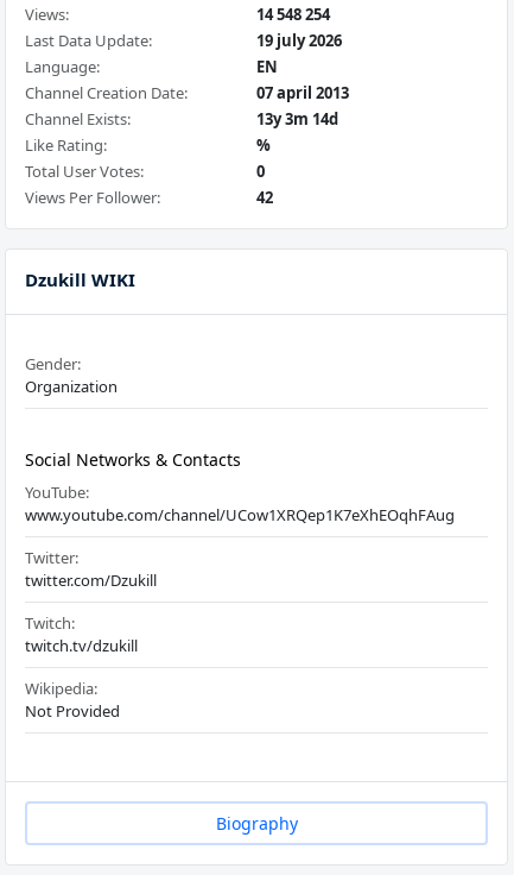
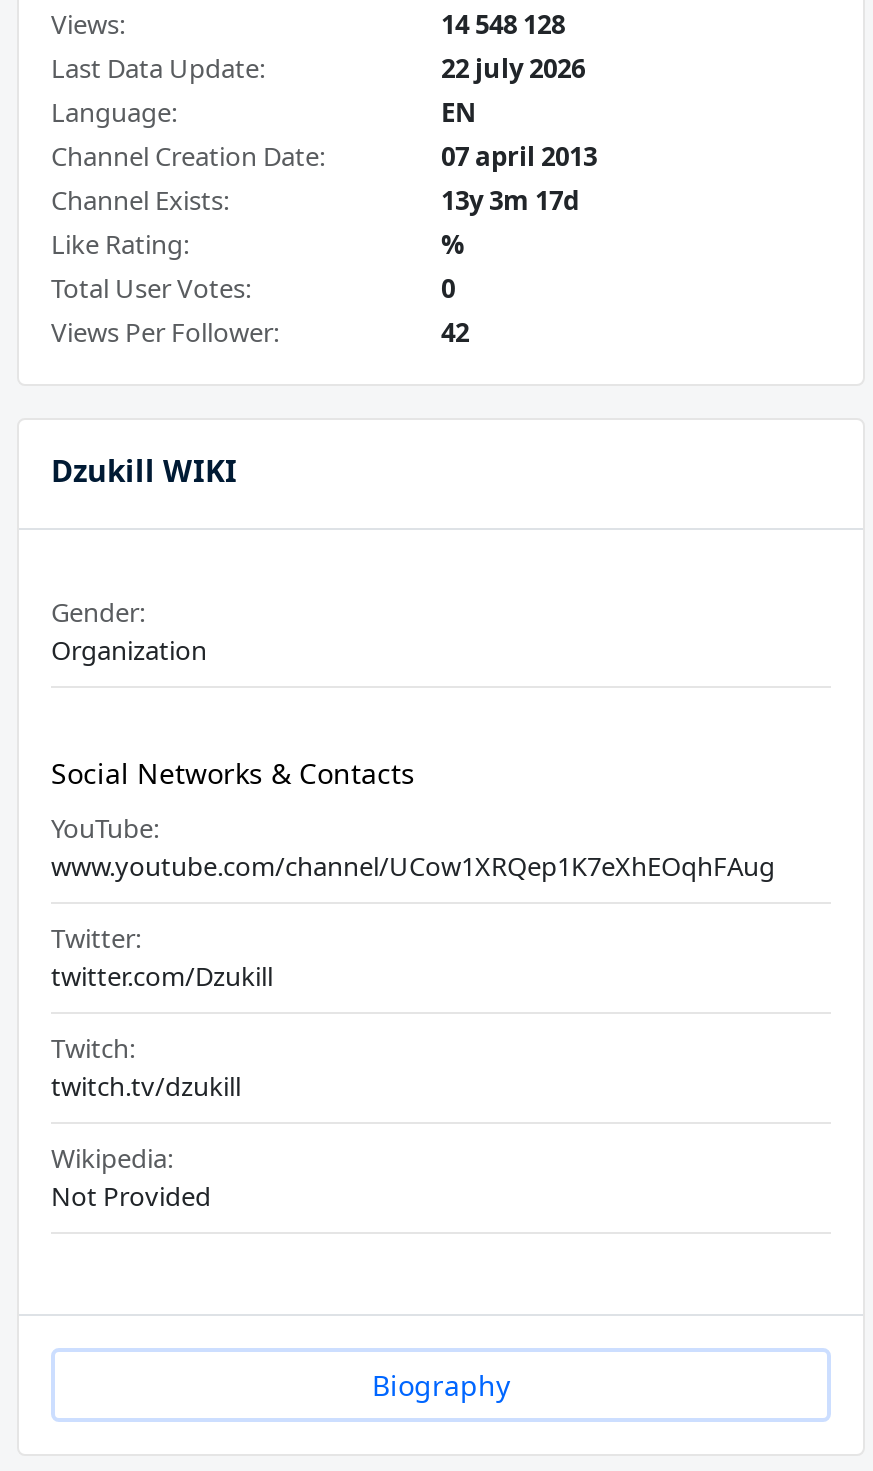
- 14 548 254
+ 14 548 128

- 19 july 2026
+ 22 july 2026

- 13y 3m 14d
+ 13y 3m 17d
